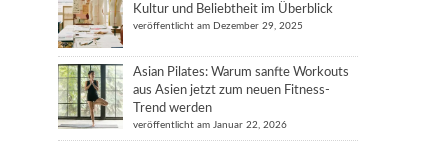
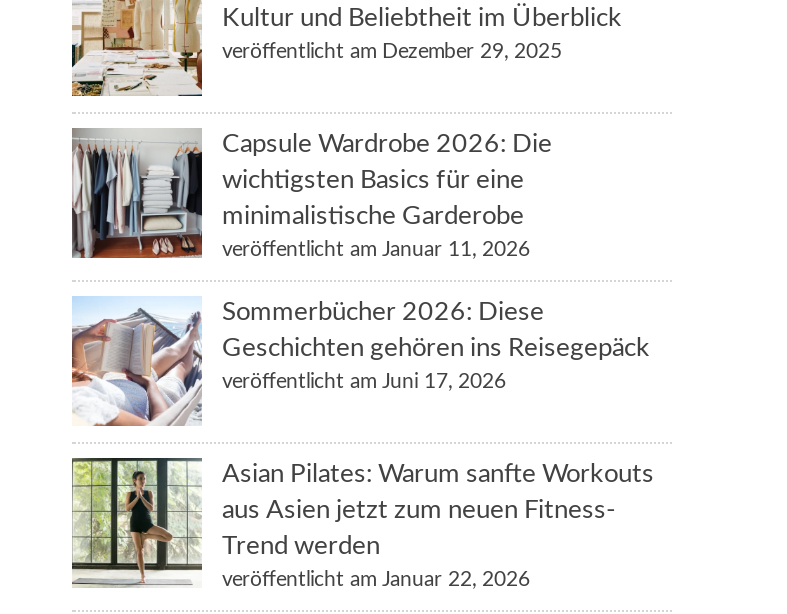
+ [image]
+ Capsule Wardrobe 2026: Die
+ wichtigsten Basics für eine
+ minimalistische Garderobe
+ veröffentlicht am Januar 11, 2026
+ Sommerbücher 2026: Diese
+ Geschichten gehören ins Reisegepäck
+ veröffentlicht am Juni 17, 2026

+ [image]
